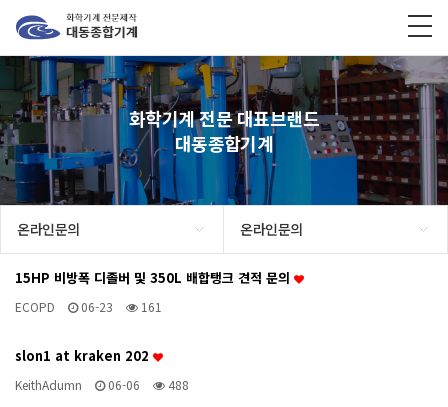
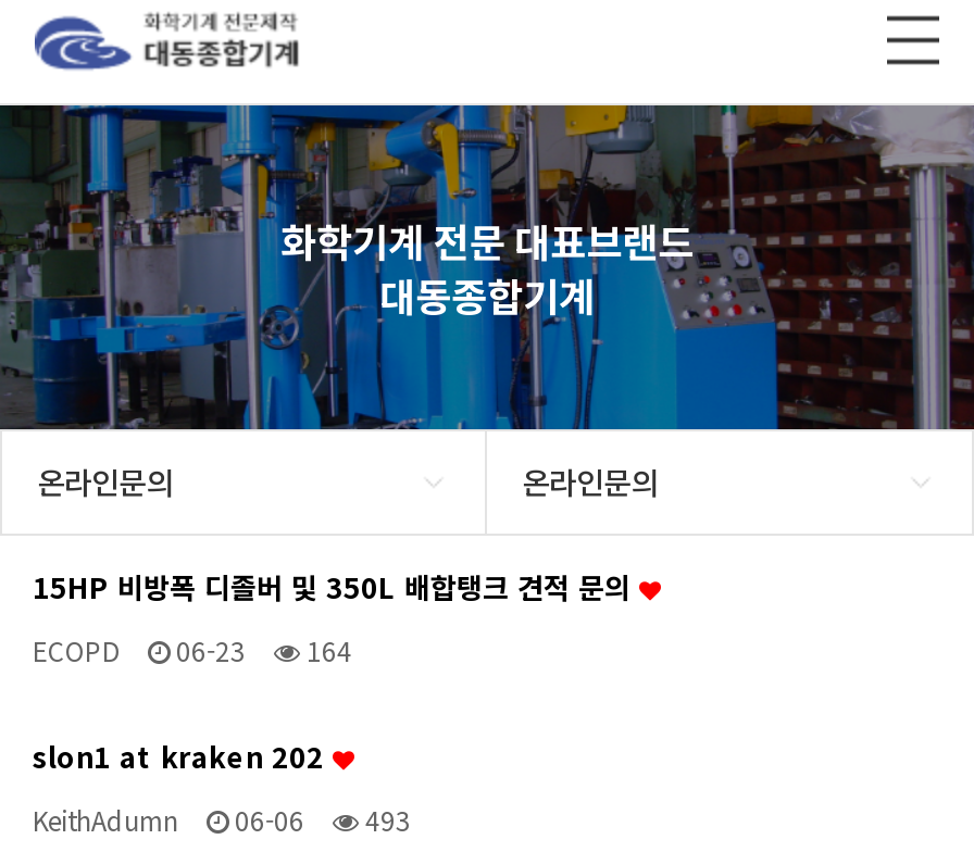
- ECOPD 06-23 161
+ ECOPD 06-23 164

- KeithAdumn 06-06 488
+ KeithAdumn 06-06 493
